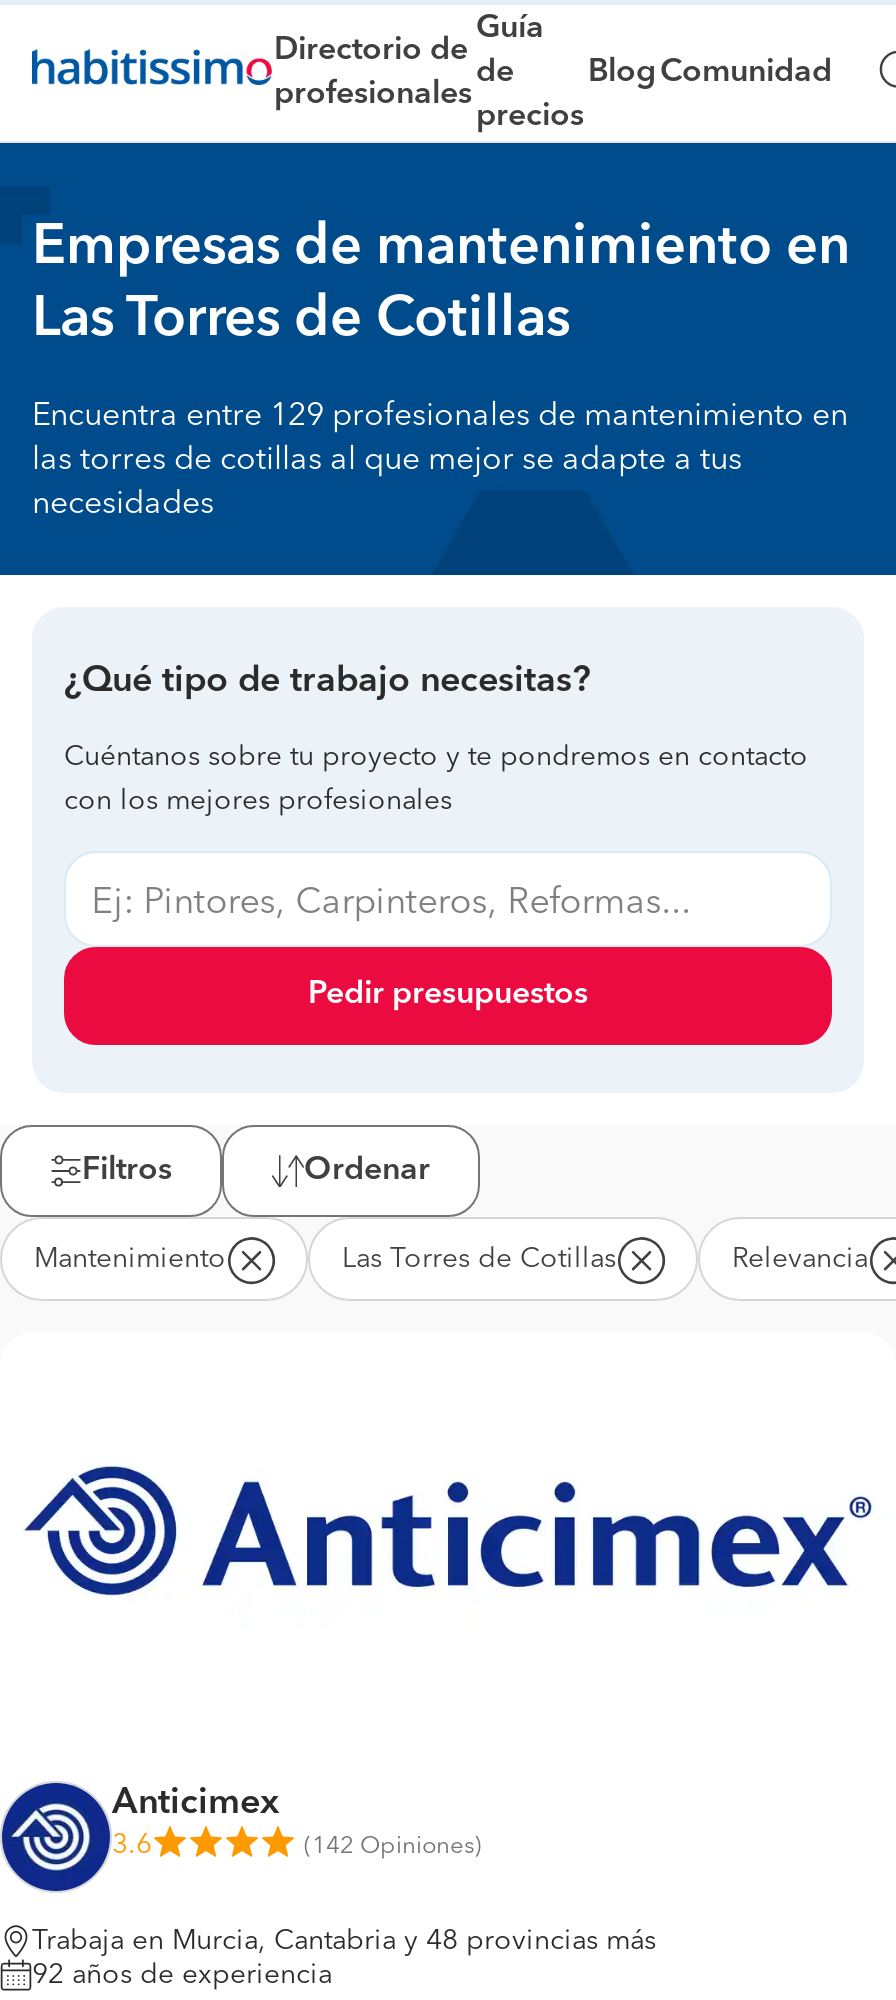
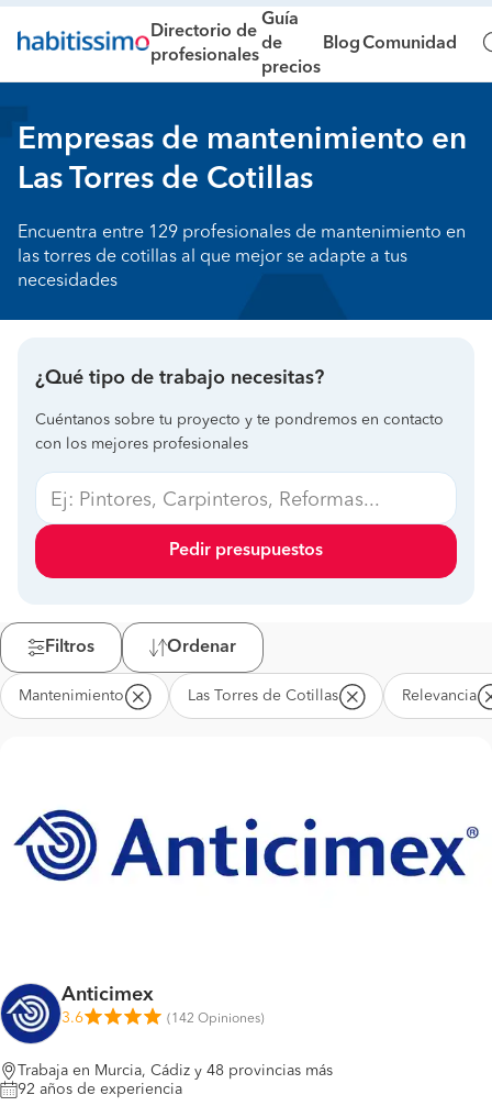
- Trabaja en Murcia, Cantabria y 48 provincias más
+ Trabaja en Murcia, Cádiz y 48 provincias más
